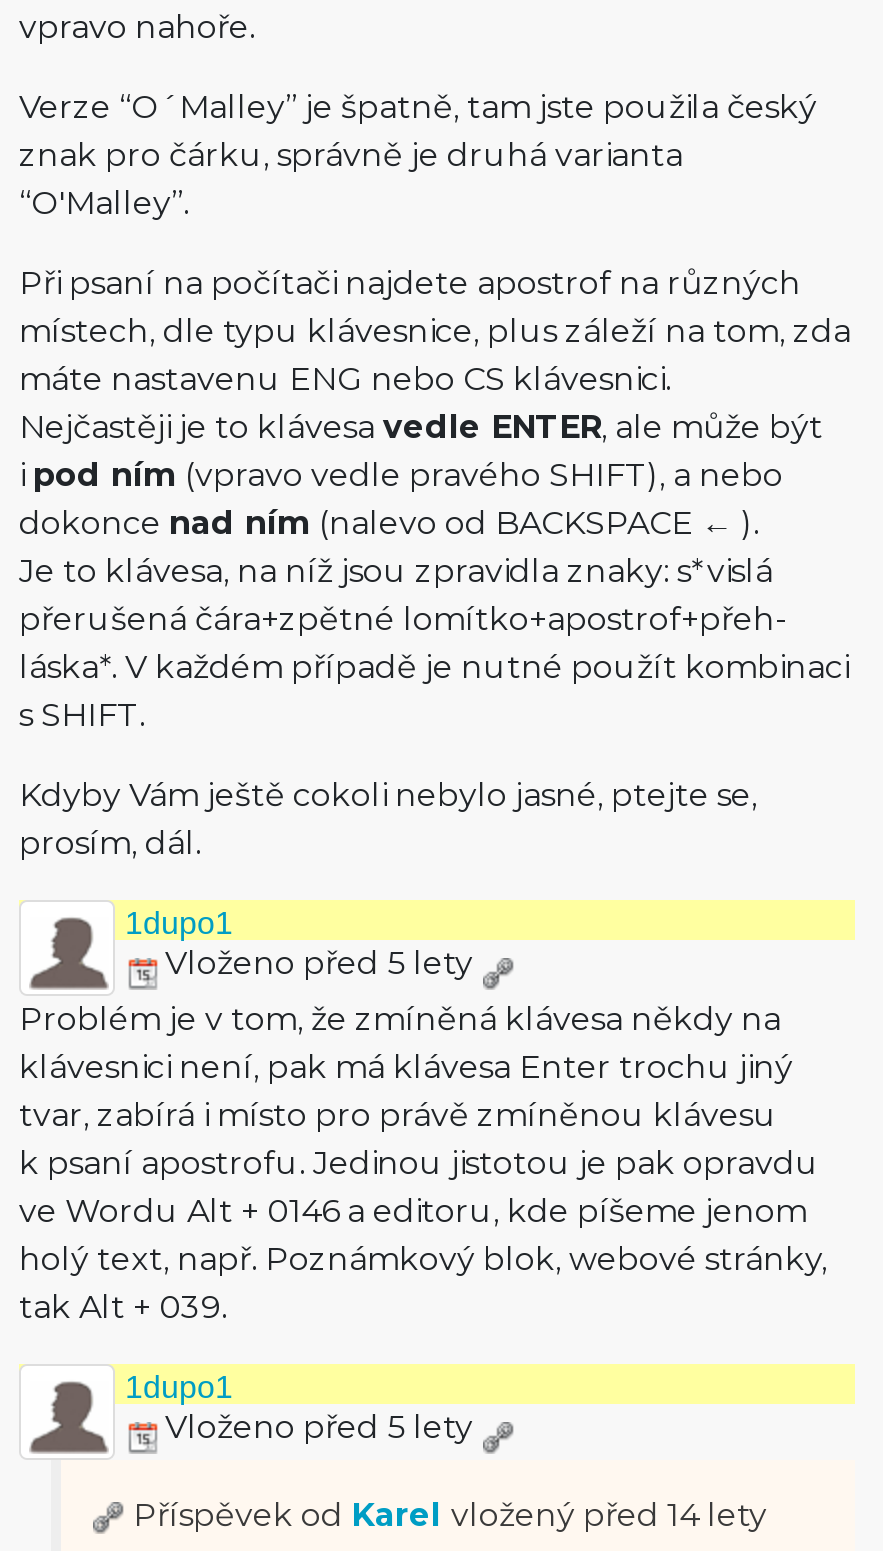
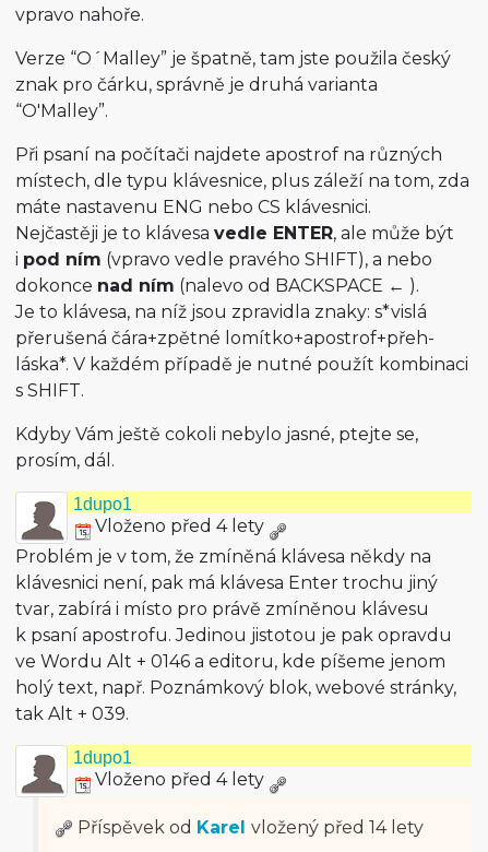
- Vloženo před 5 lety
+ Vloženo před 4 lety

- Vloženo před 5 lety
+ Vloženo před 4 lety
